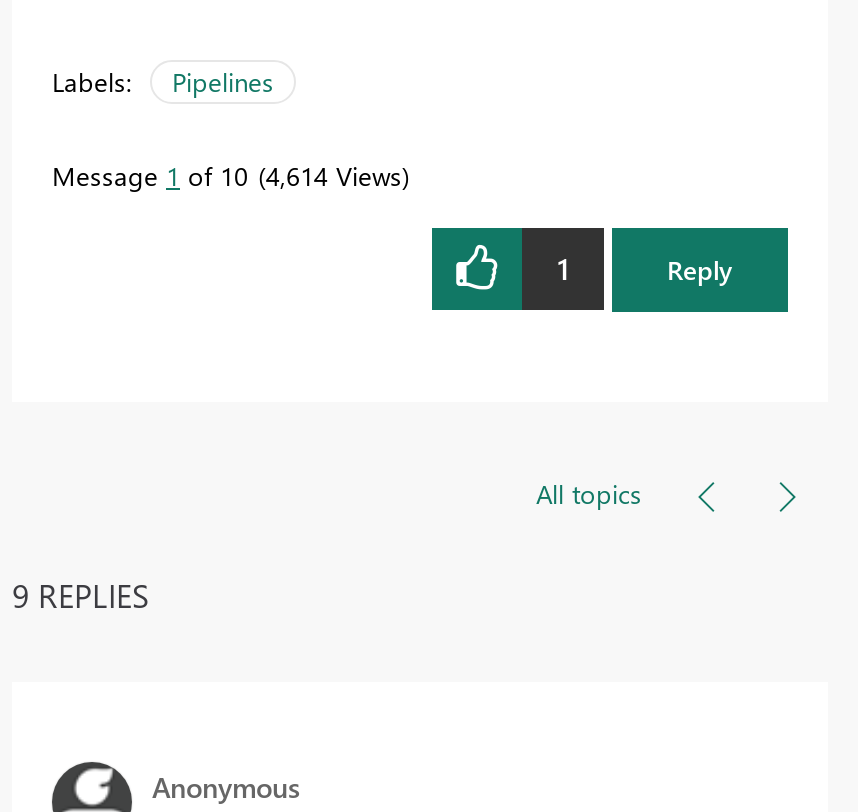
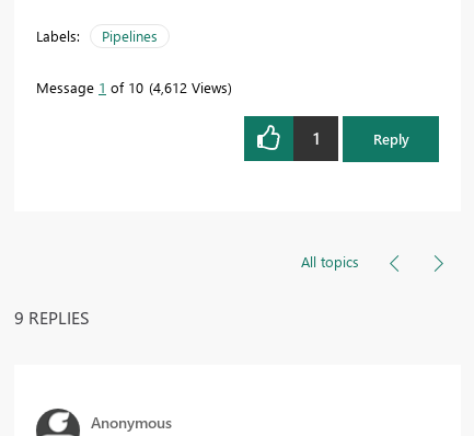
- Message 1 of 10 4,614 Views
+ Message 1 of 10 4,612 Views
